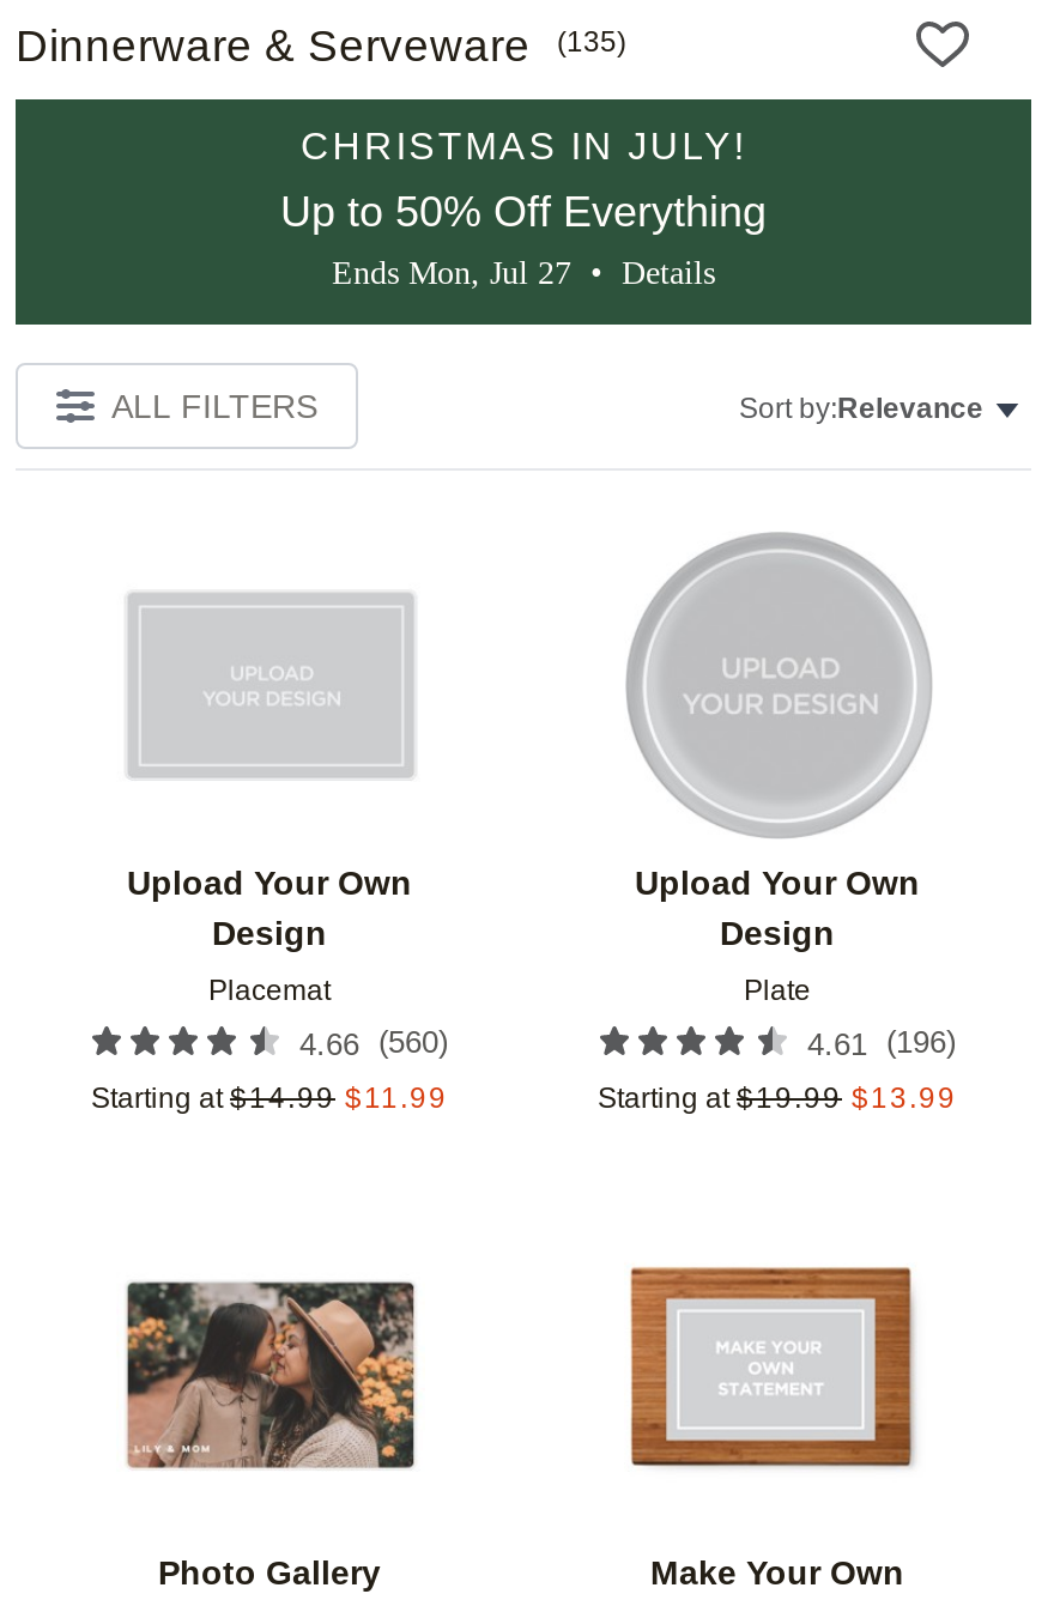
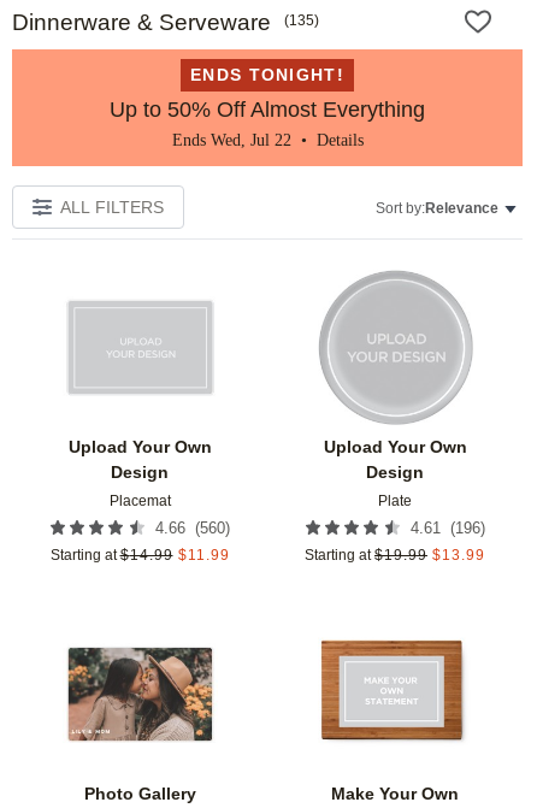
- [image]
- CHRISTMAS IN JULY!
- Up to 50% Off Everything
- Ends Mon, Jul 27 • Details
+ [image]
+ ENDS TONIGHT!
+ Up to 50% Off Almost Everything
+ Ends Wed, Jul 22 • Details
